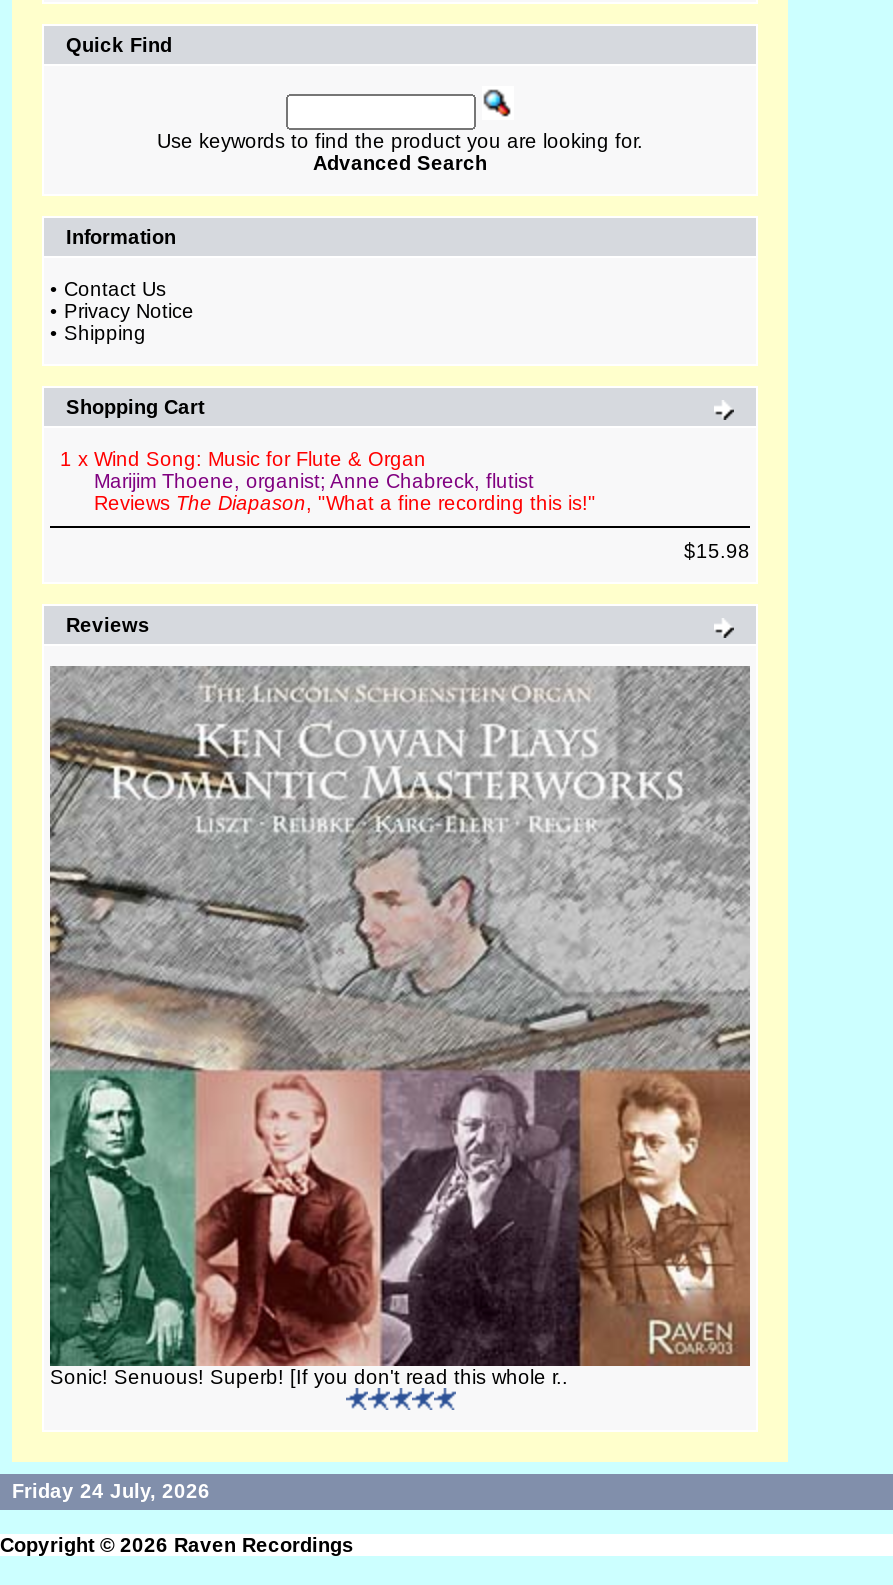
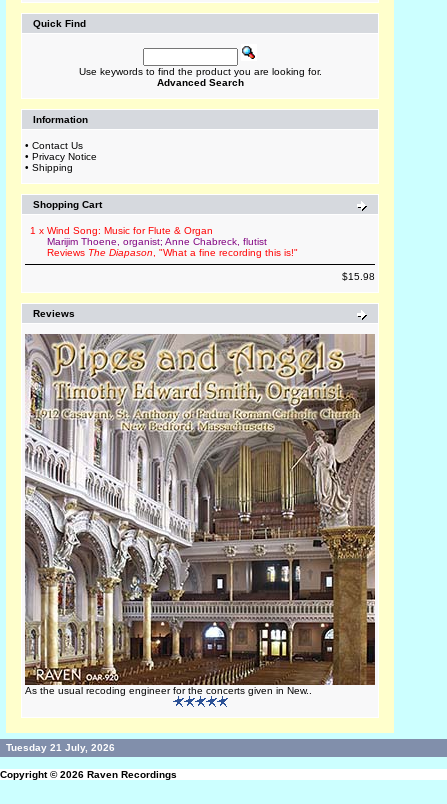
- [image]
- Sonic! Senuous! Superb! [If you don't read this whole r..
+ [image]
+ As the usual recoding engineer for the concerts given in New..

- Friday 24 July, 2026
+ Tuesday 21 July, 2026
